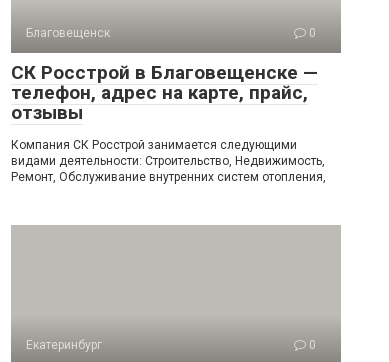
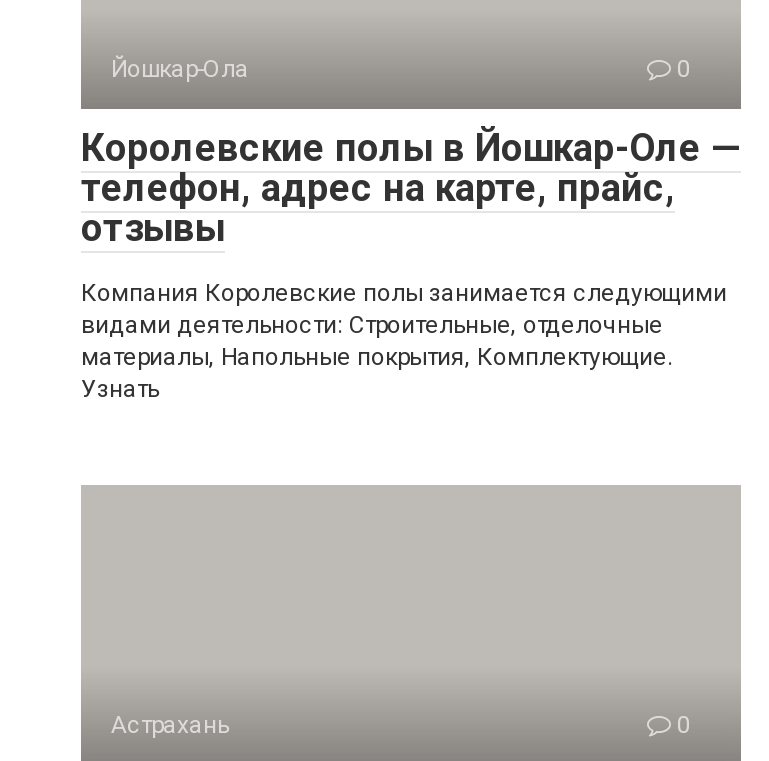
- Благовещенск
+ Йошкар-Ола

- СК Росстрой в Благовещенске —
+ Королевские полы в Йошкар-Оле —

- Компания СК Росстрой занимается следующими
- видами деятельности: Строительство, Недвижимость,
- Ремонт, Обслуживание внутренних систем отопления,
+ Компания Королевские полы занимается следующими
+ видами деятельности: Строительные, отделочные
+ материалы, Напольные покрытия, Комплектующие.
+ Узнать

- Екатеринбург
+ Астрахань
